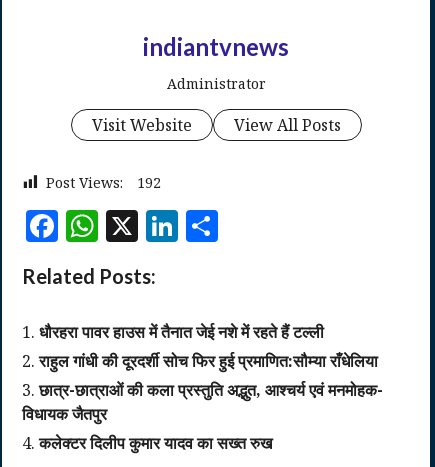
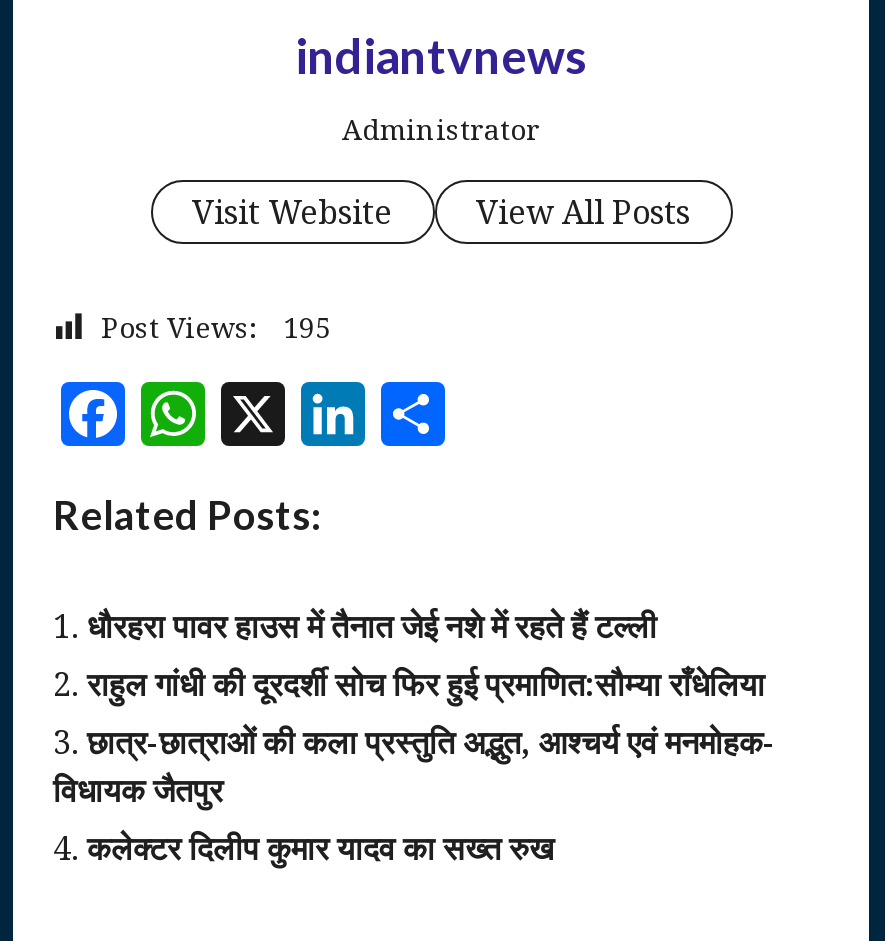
- Post Views: 192
+ Post Views: 195
